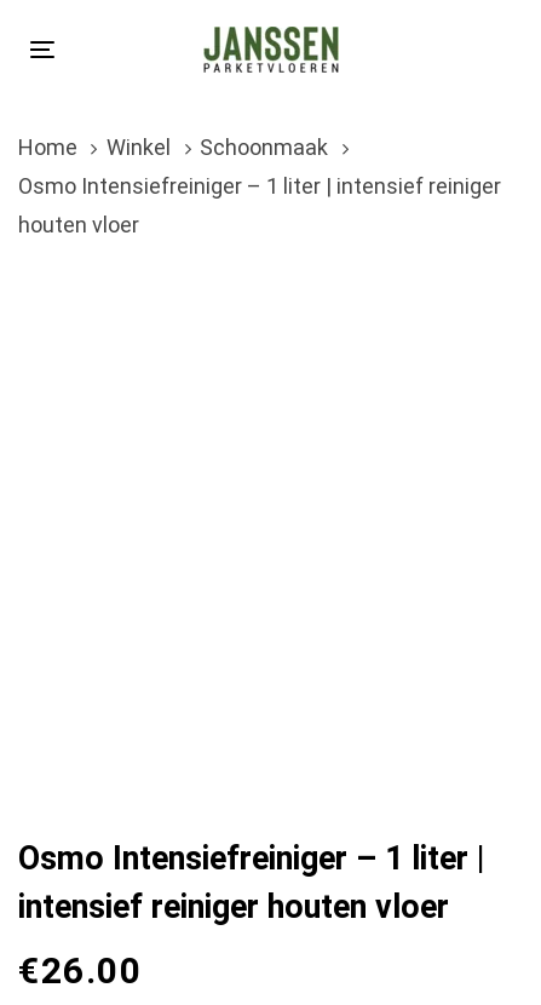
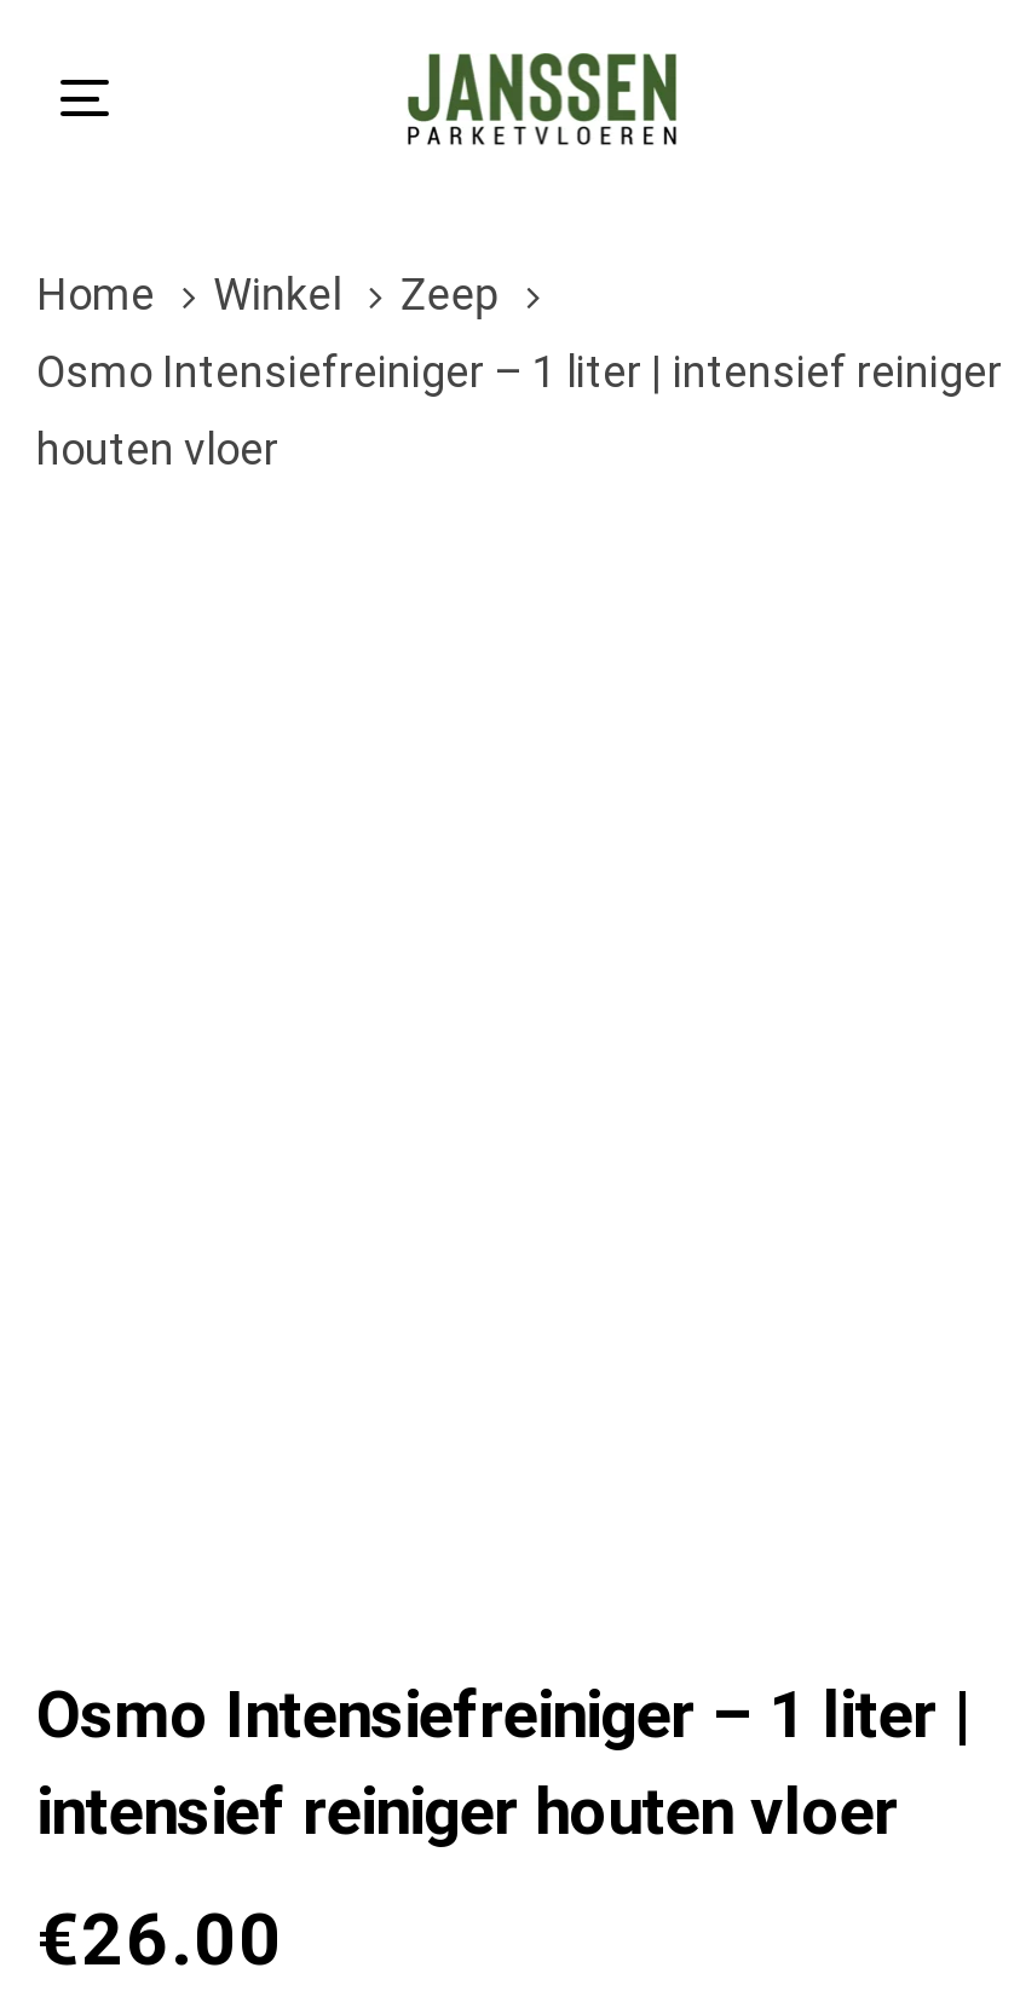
- Schoonmaak
+ Zeep
